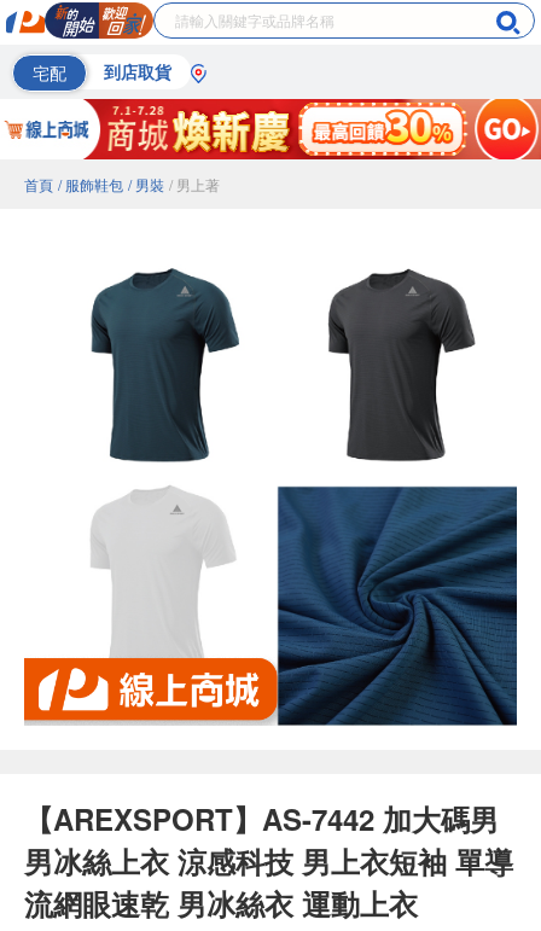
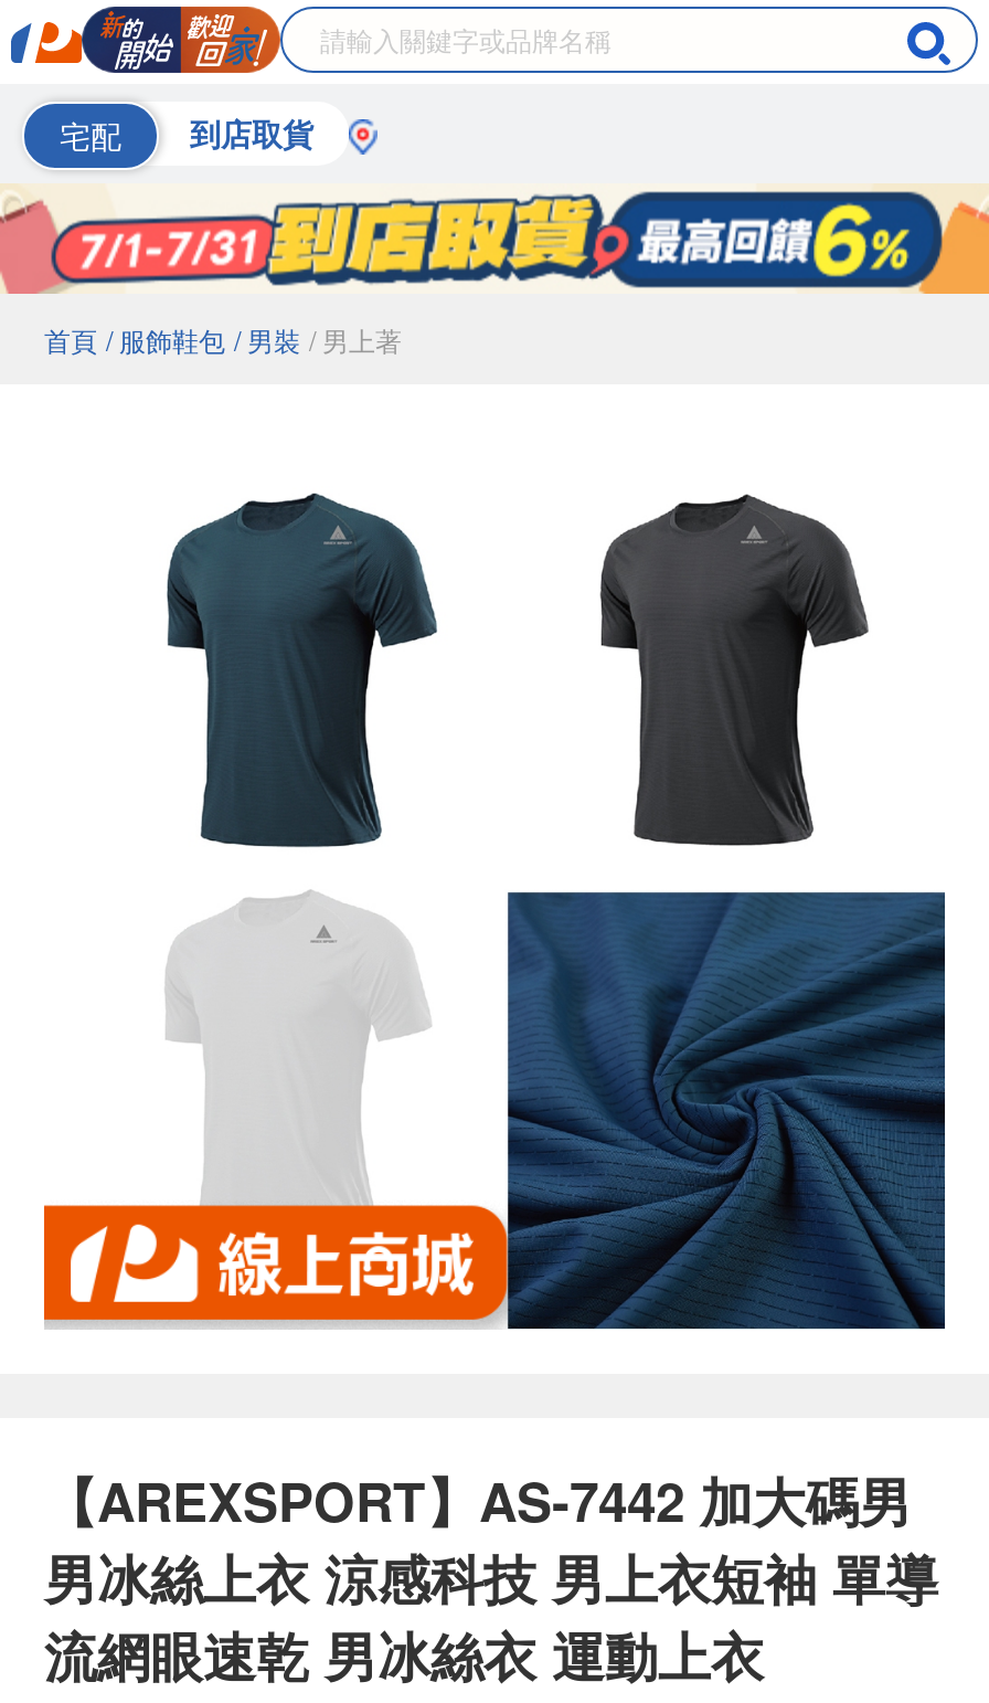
- [image]
+ [image]
